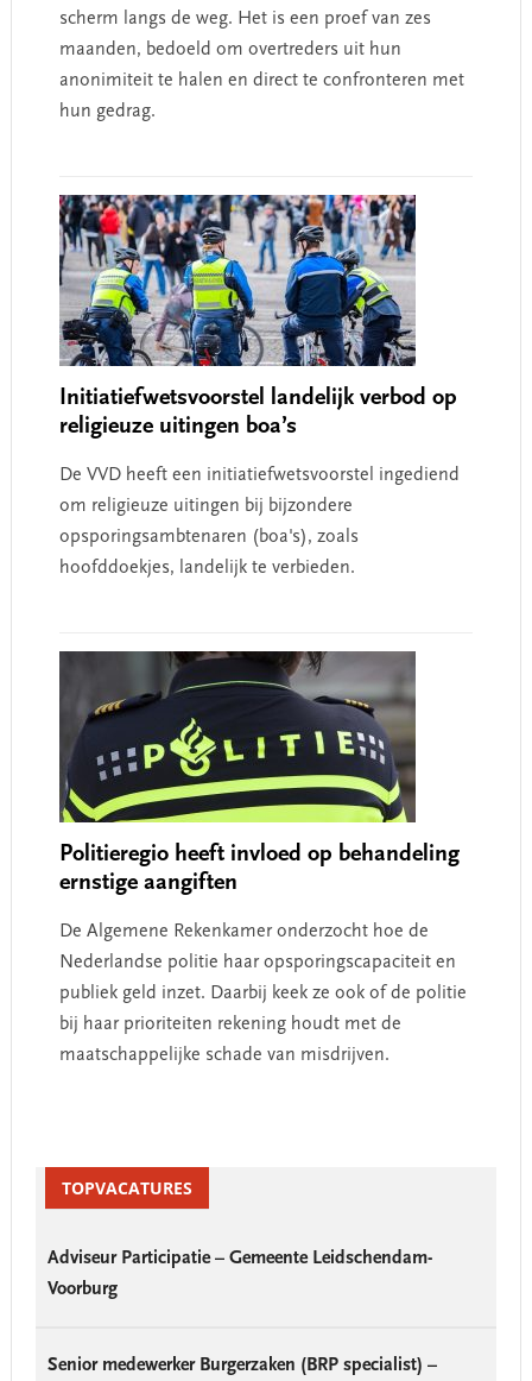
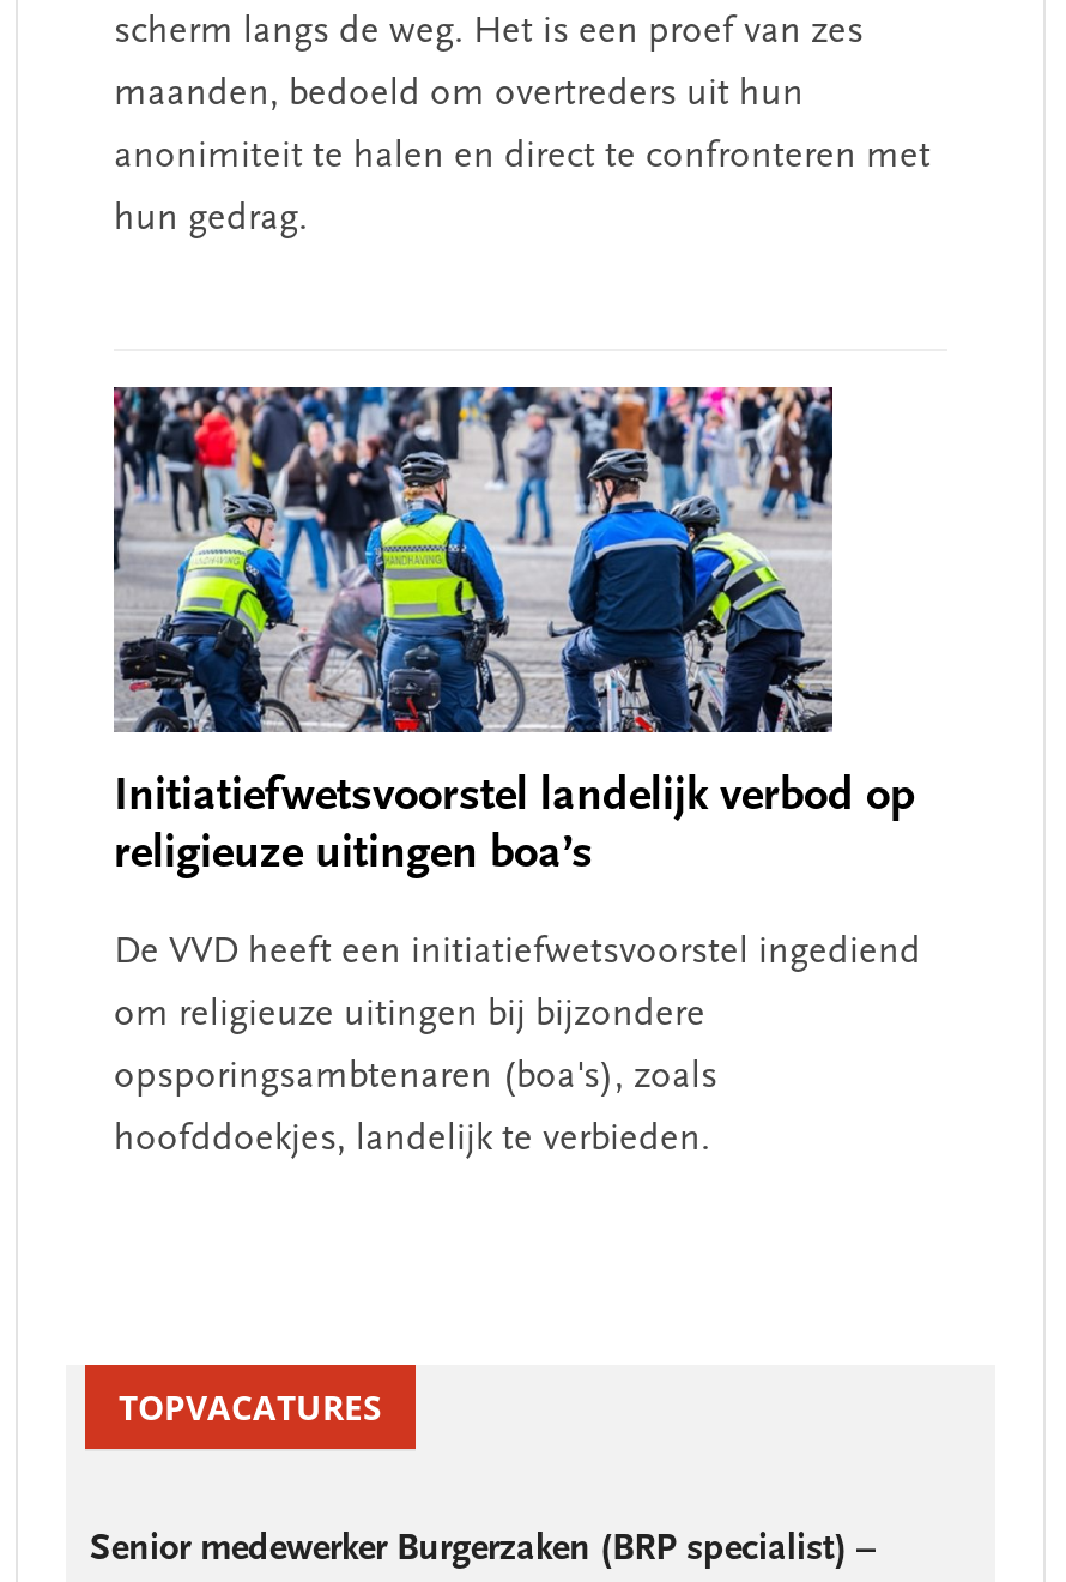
- [image]
- Politieregio heeft invloed op behandeling
- ernstige aangiften
- De Algemene Rekenkamer onderzocht hoe de
- Nederlandse politie haar opsporingscapaciteit en
- publiek geld inzet. Daarbij keek ze ook of de politie
- bij haar prioriteiten rekening houdt met de
- maatschappelijke schade van misdrijven.

- Adviseur Participatie – Gemeente Leidschendam-
- Voorburg
